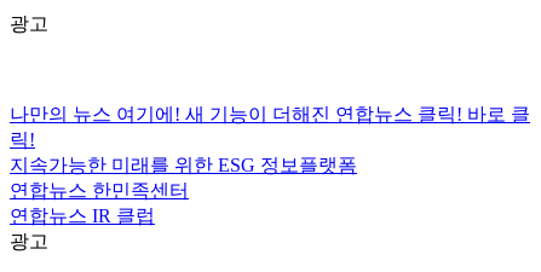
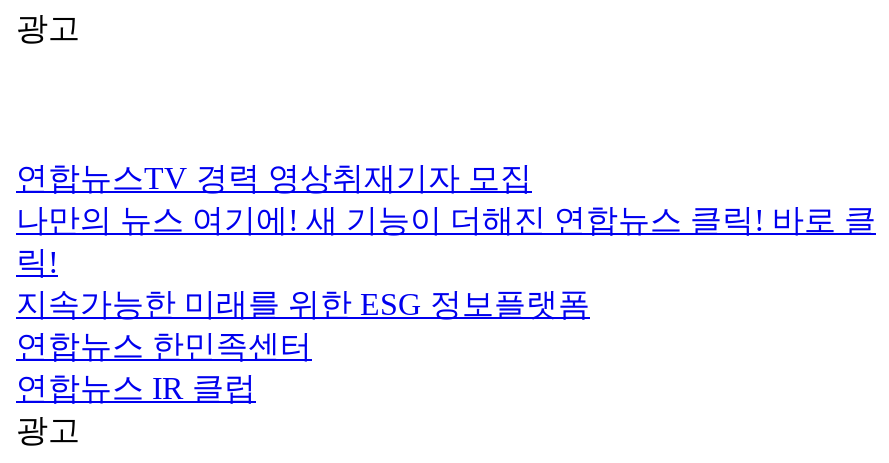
+ 연합뉴스TV 경력 영상취재기자 모집
